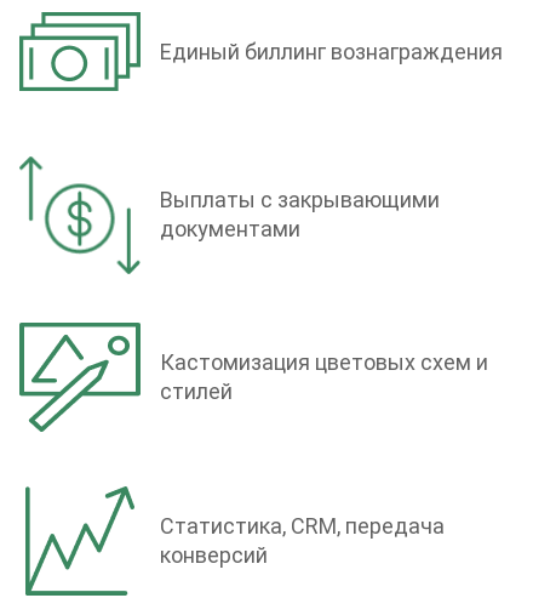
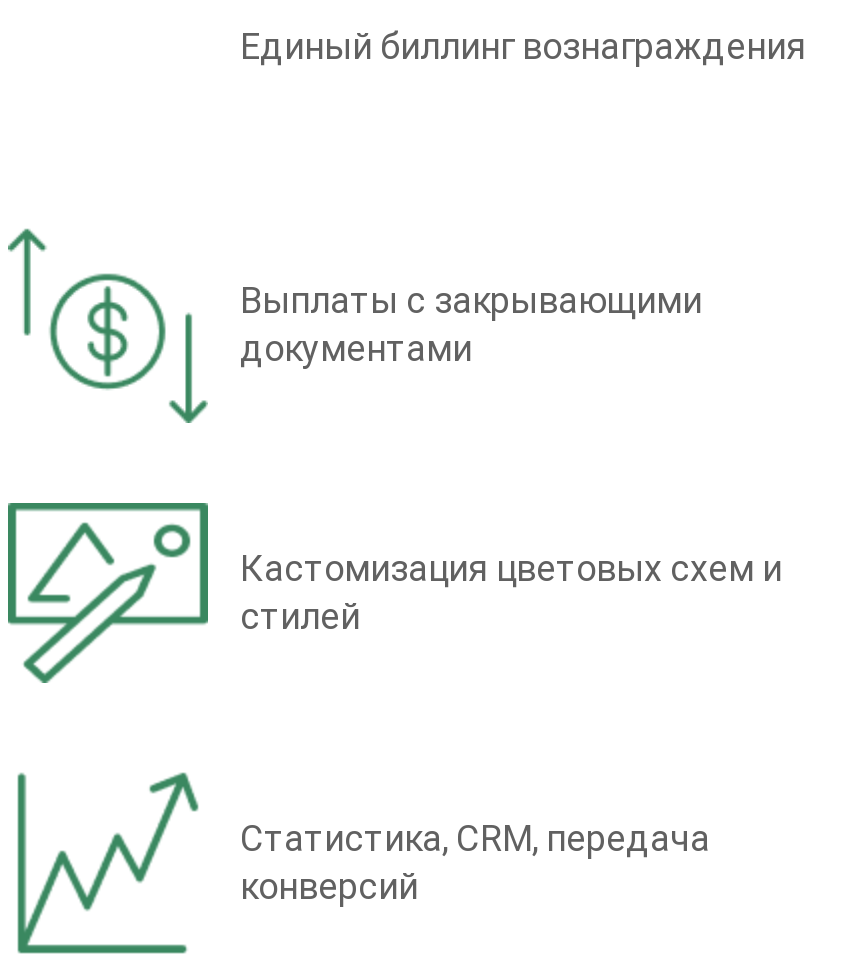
- [image]
